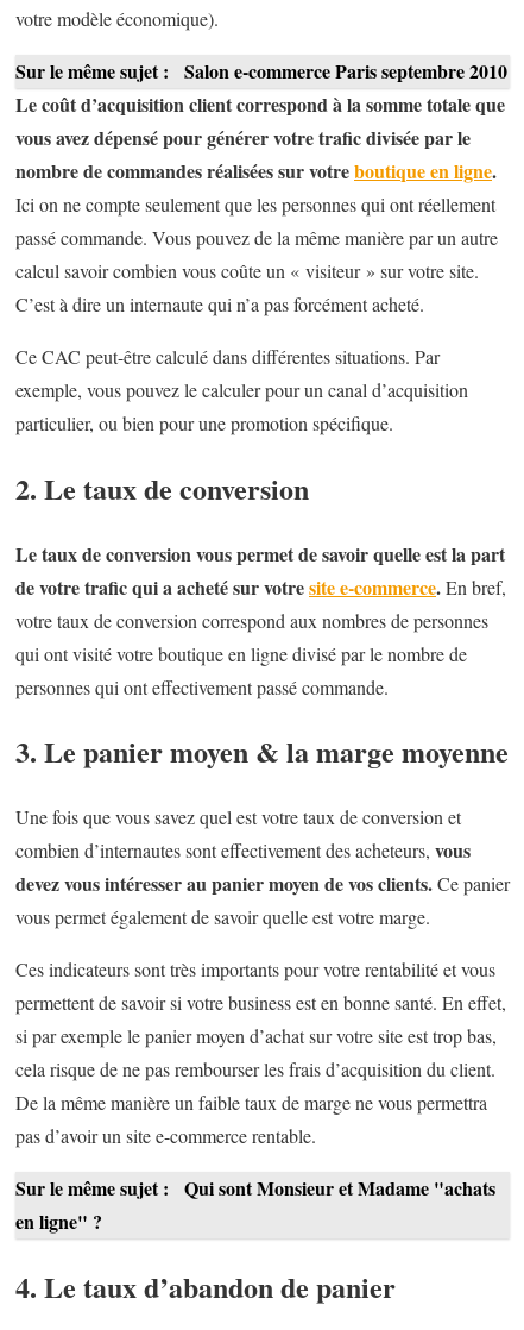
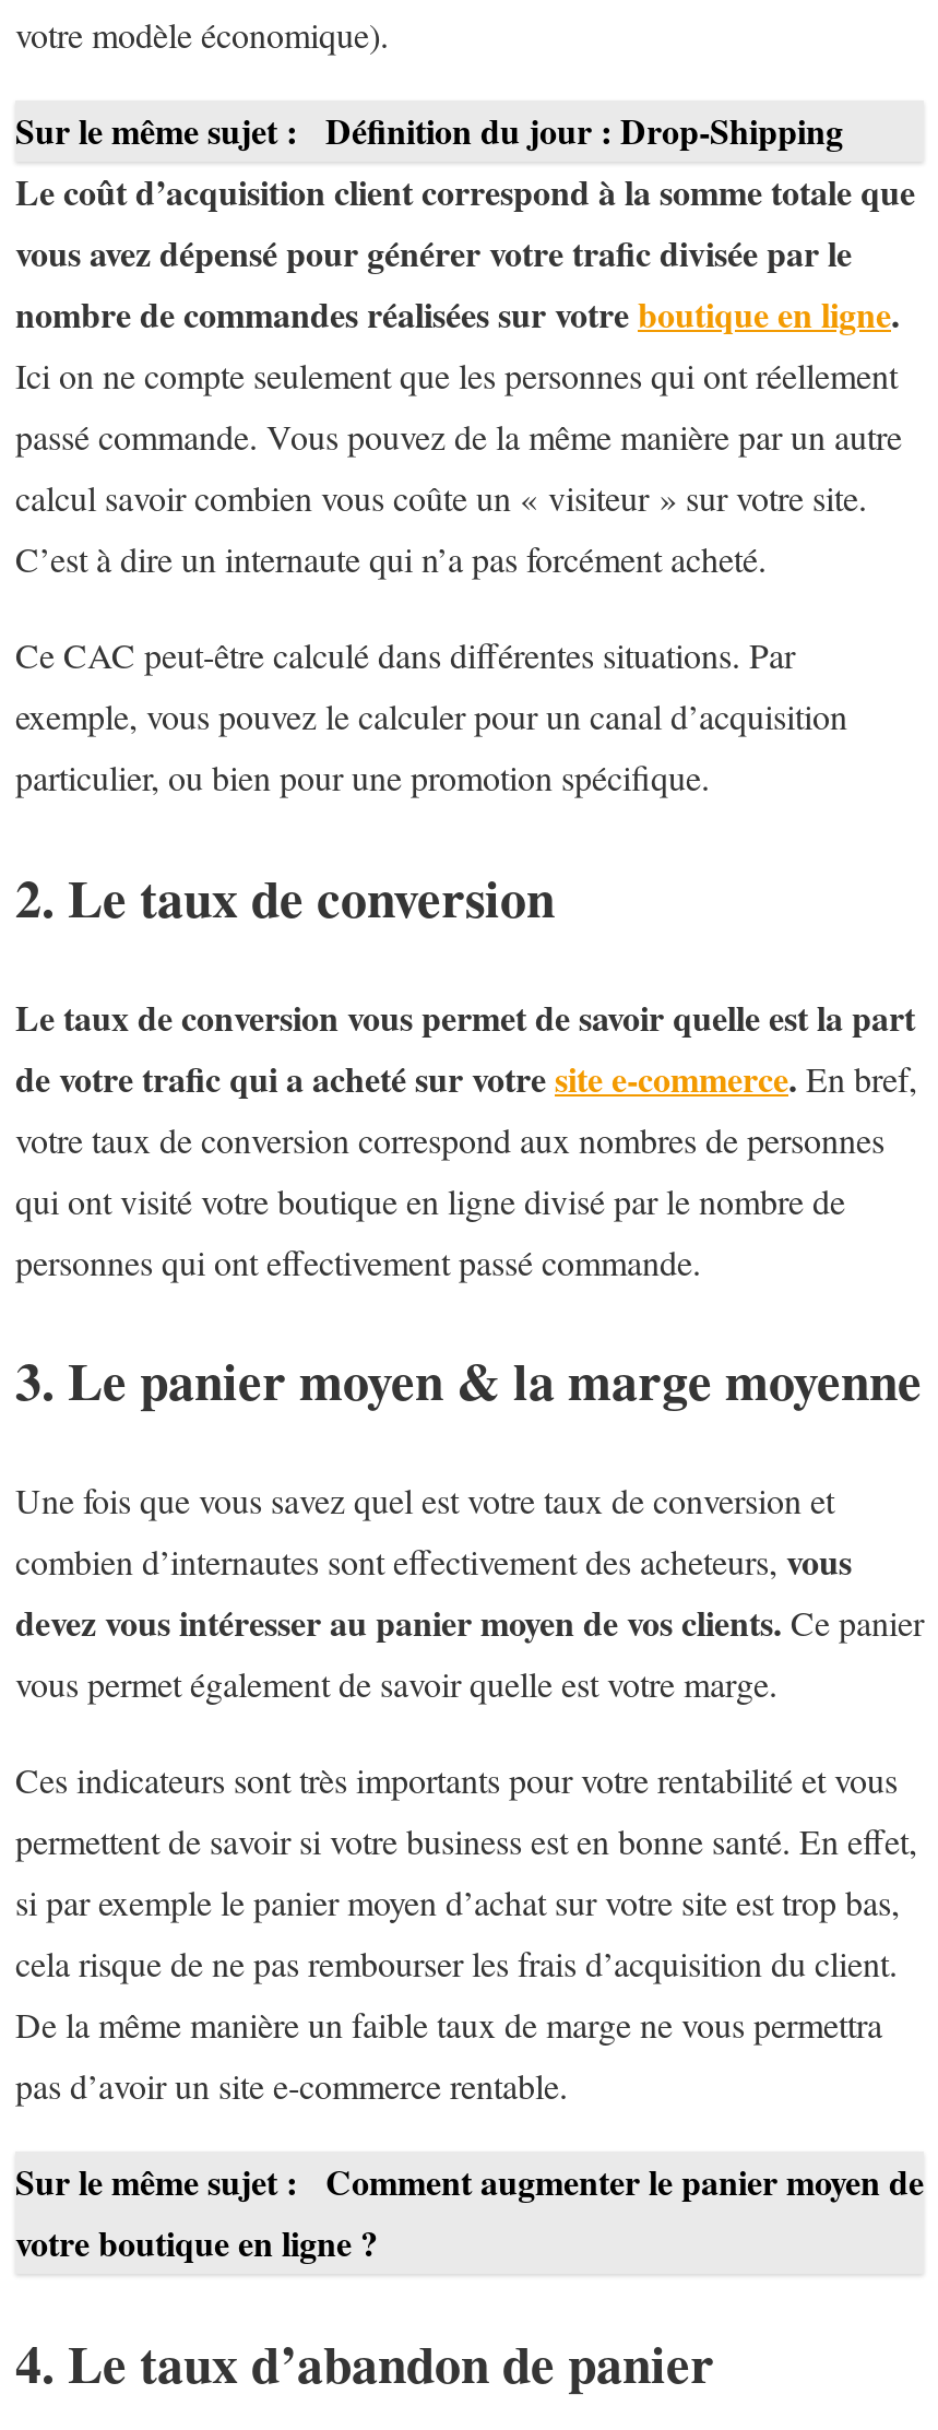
- Sur le même sujet : Salon e-commerce Paris septembre 2010
+ Sur le même sujet : Définition du jour : Drop-Shipping

- Sur le même sujet : Qui sont Monsieur et Madame "achats
- en ligne" ?
+ Sur le même sujet : Comment augmenter le panier moyen de
+ votre boutique en ligne ?
